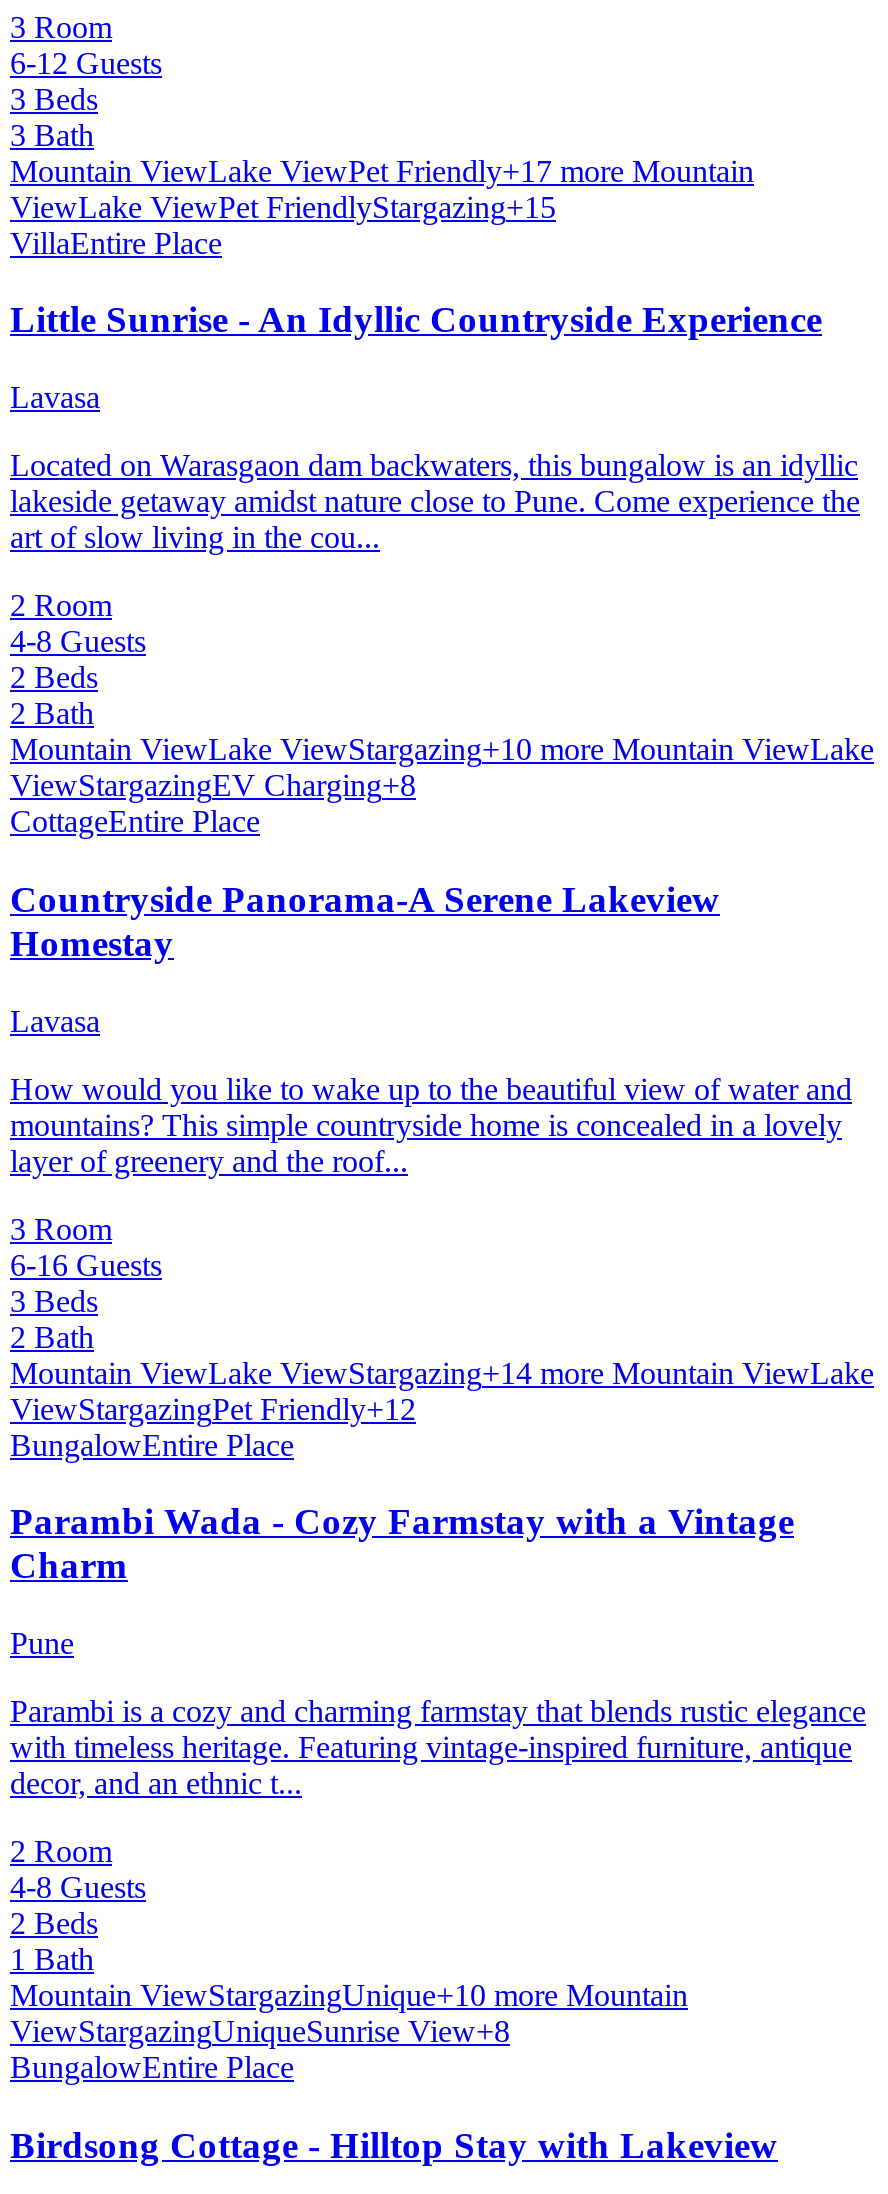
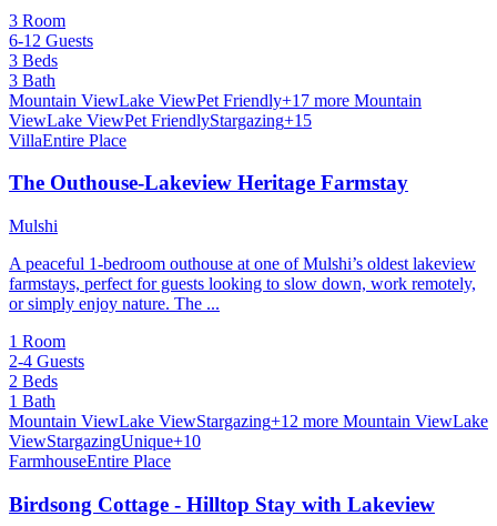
- Little Sunrise - An Idyllic Countryside Experience
- Lavasa
- Located on Warasgaon dam backwaters, this bungalow is an idyllic
- lakeside getaway amidst nature close to Pune. Come experience the
- art of slow living in the cou...
- 2 Room
- 4-8 Guests
- 2 Beds
- 2 Bath
- Mountain ViewLake ViewStargazing+10 more Mountain ViewLake
- ViewStargazingEV Charging+8
- CottageEntire Place
- Countryside Panorama-A Serene Lakeview
- Homestay
- Lavasa
- How would you like to wake up to the beautiful view of water and
- mountains? This simple countryside home is concealed in a lovely
- layer of greenery and the roof...
- 3 Room
- 6-16 Guests
- 3 Beds
- 2 Bath
- Mountain ViewLake ViewStargazing+14 more Mountain ViewLake
- ViewStargazingPet Friendly+12
- BungalowEntire Place
- Parambi Wada - Cozy Farmstay with a Vintage
- Charm
- Pune
- Parambi is a cozy and charming farmstay that blends rustic elegance
- with timeless heritage. Featuring vintage-inspired furniture, antique
- decor, and an ethnic t...
- 2 Room
- 4-8 Guests
+ The Outhouse-Lakeview Heritage Farmstay
+ Mulshi
+ A peaceful 1-bedroom outhouse at one of Mulshi’s oldest lakeview
+ farmstays, perfect for guests looking to slow down, work remotely,
+ or simply enjoy nature. The ...
+ 1 Room
+ 2-4 Guests

- Mountain ViewStargazingUnique+10 more Mountain
- ViewStargazingUniqueSunrise View+8
- BungalowEntire Place
+ Mountain ViewLake ViewStargazing+12 more Mountain ViewLake
+ ViewStargazingUnique+10
+ FarmhouseEntire Place
